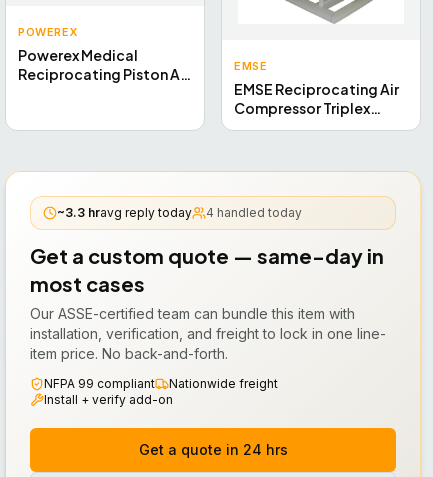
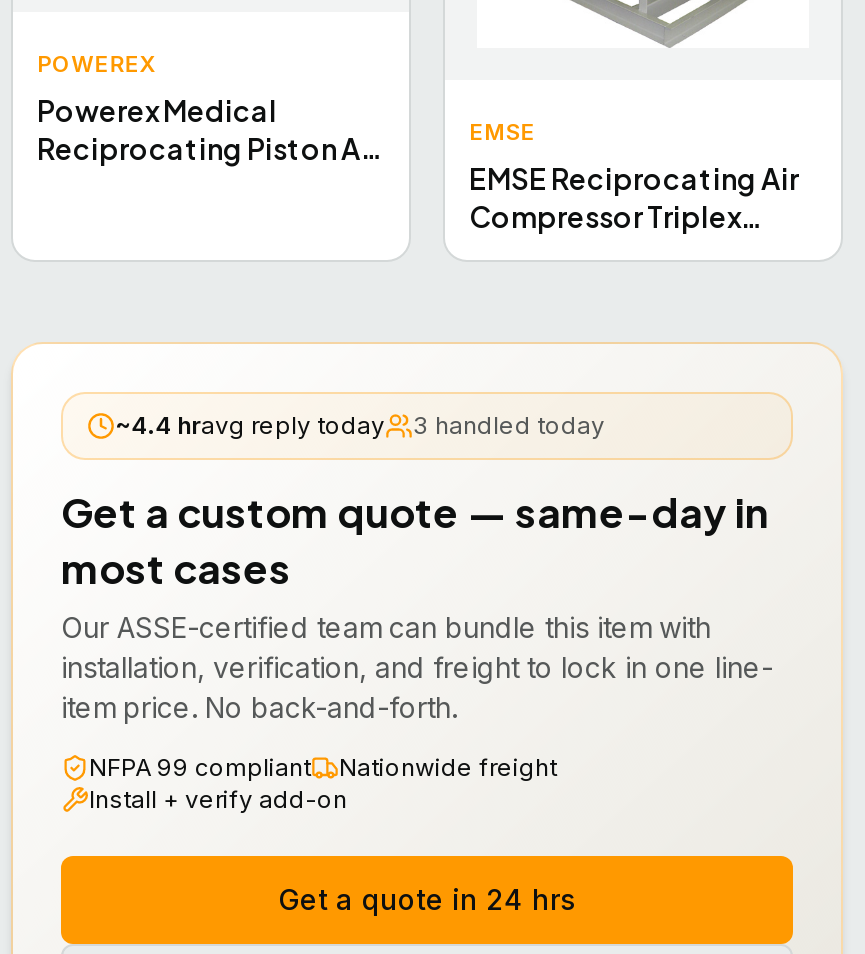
- ~3.3 hravg reply today
+ ~4.4 hravg reply today

- 4 handled today
+ 3 handled today
